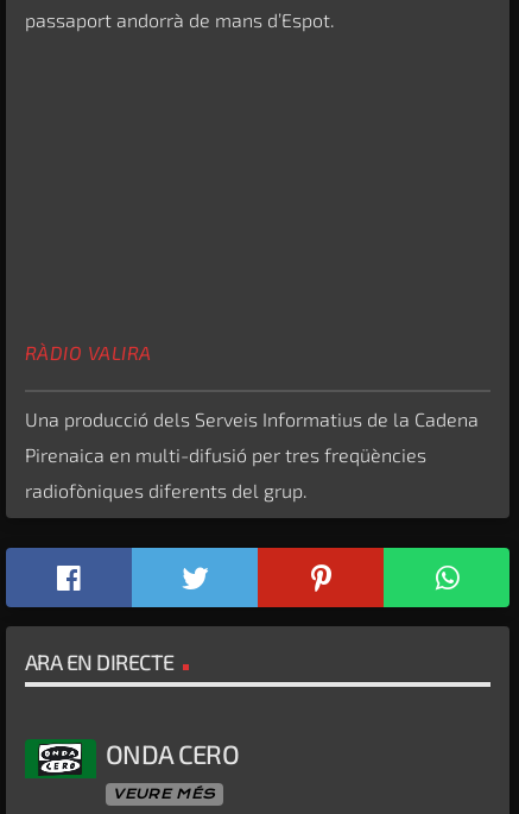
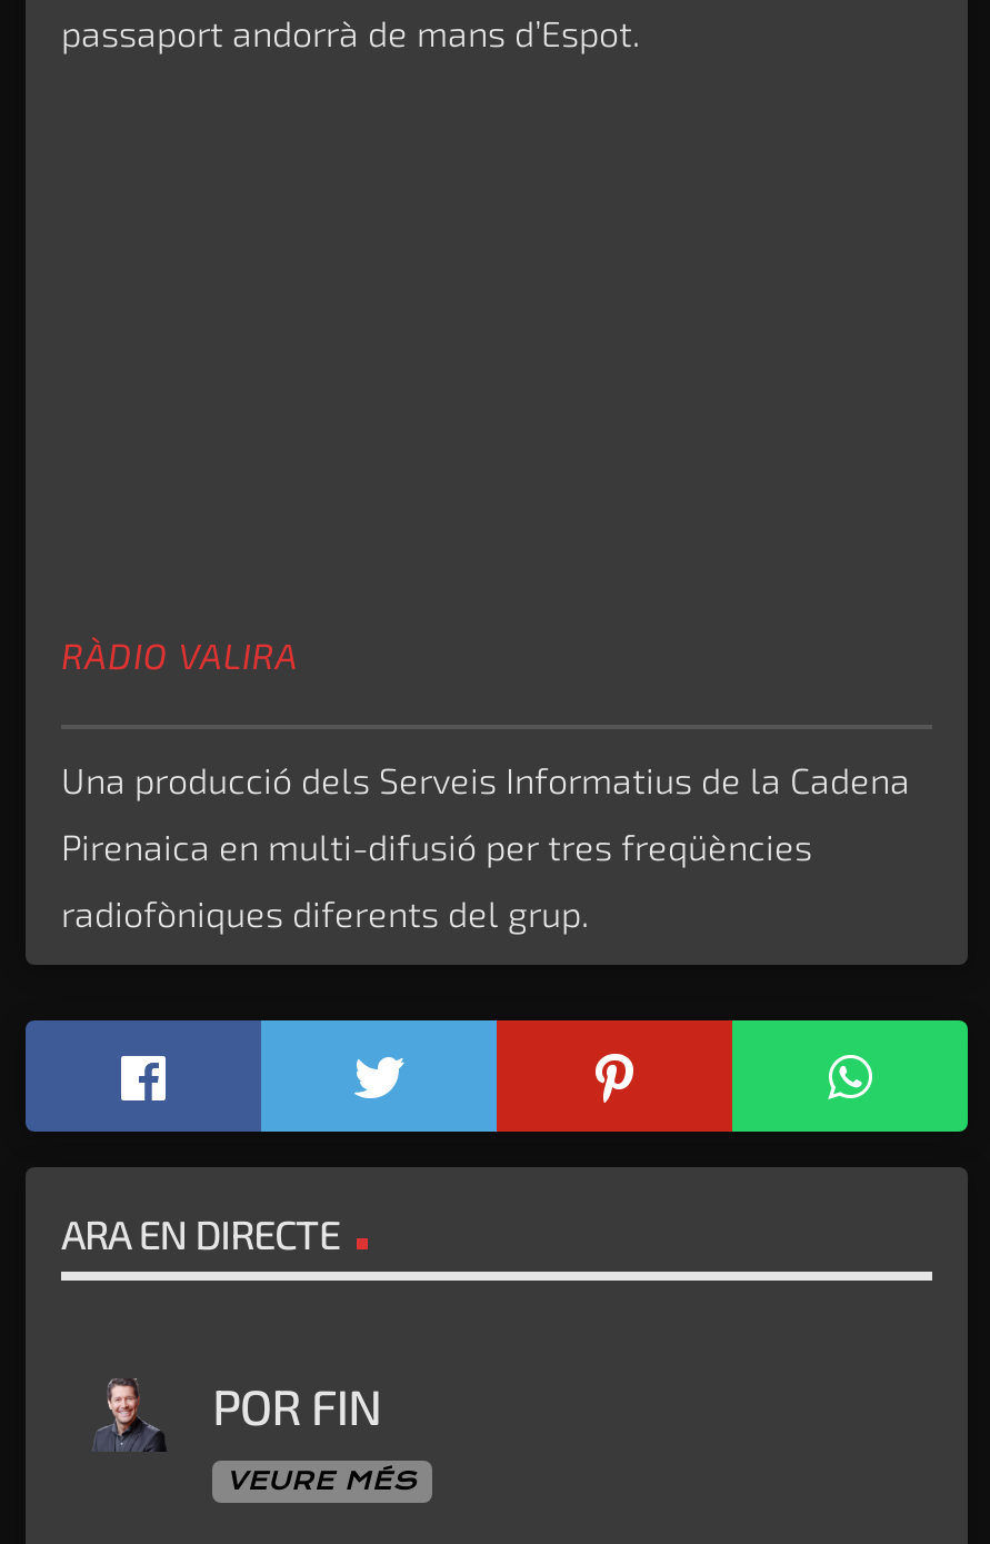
- [image]
- ONDA CERO
+ [image]
+ POR FIN
